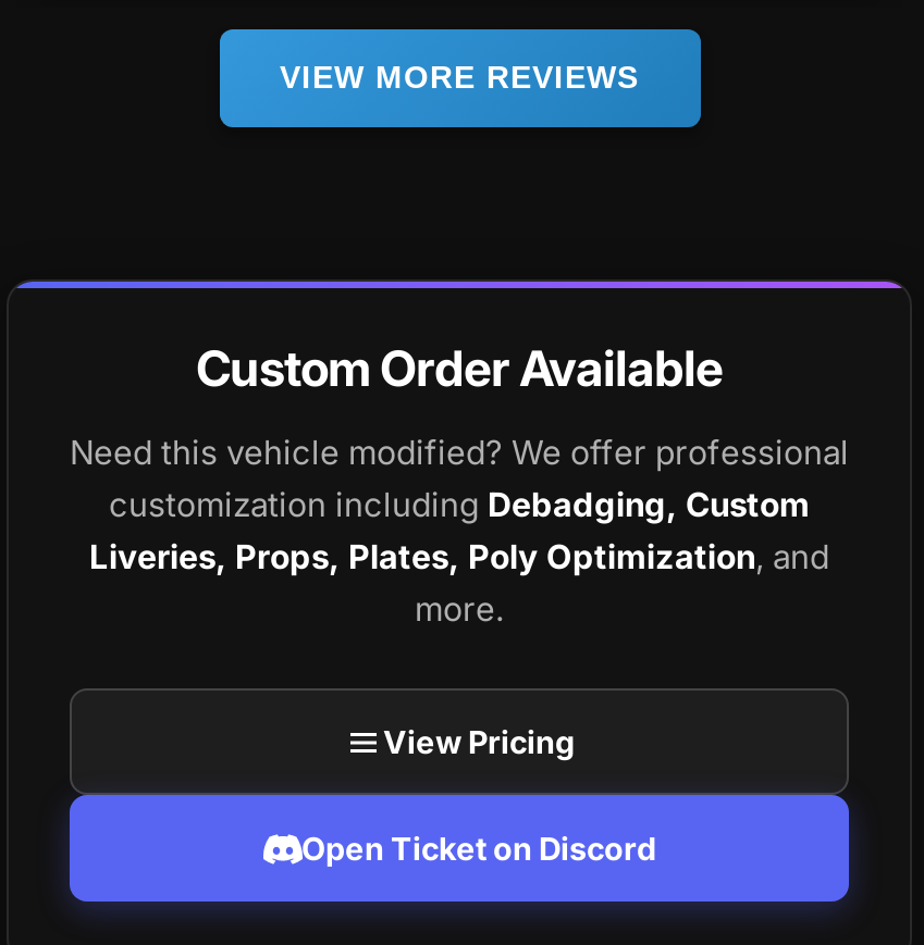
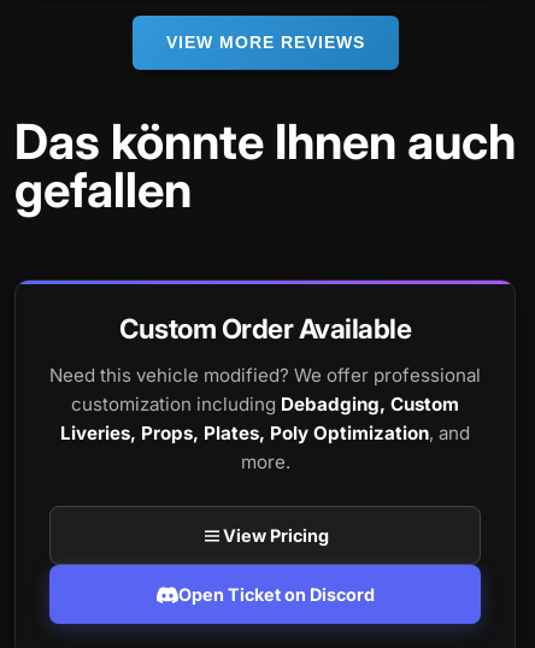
+ Das könnte Ihnen auch
+ gefallen
